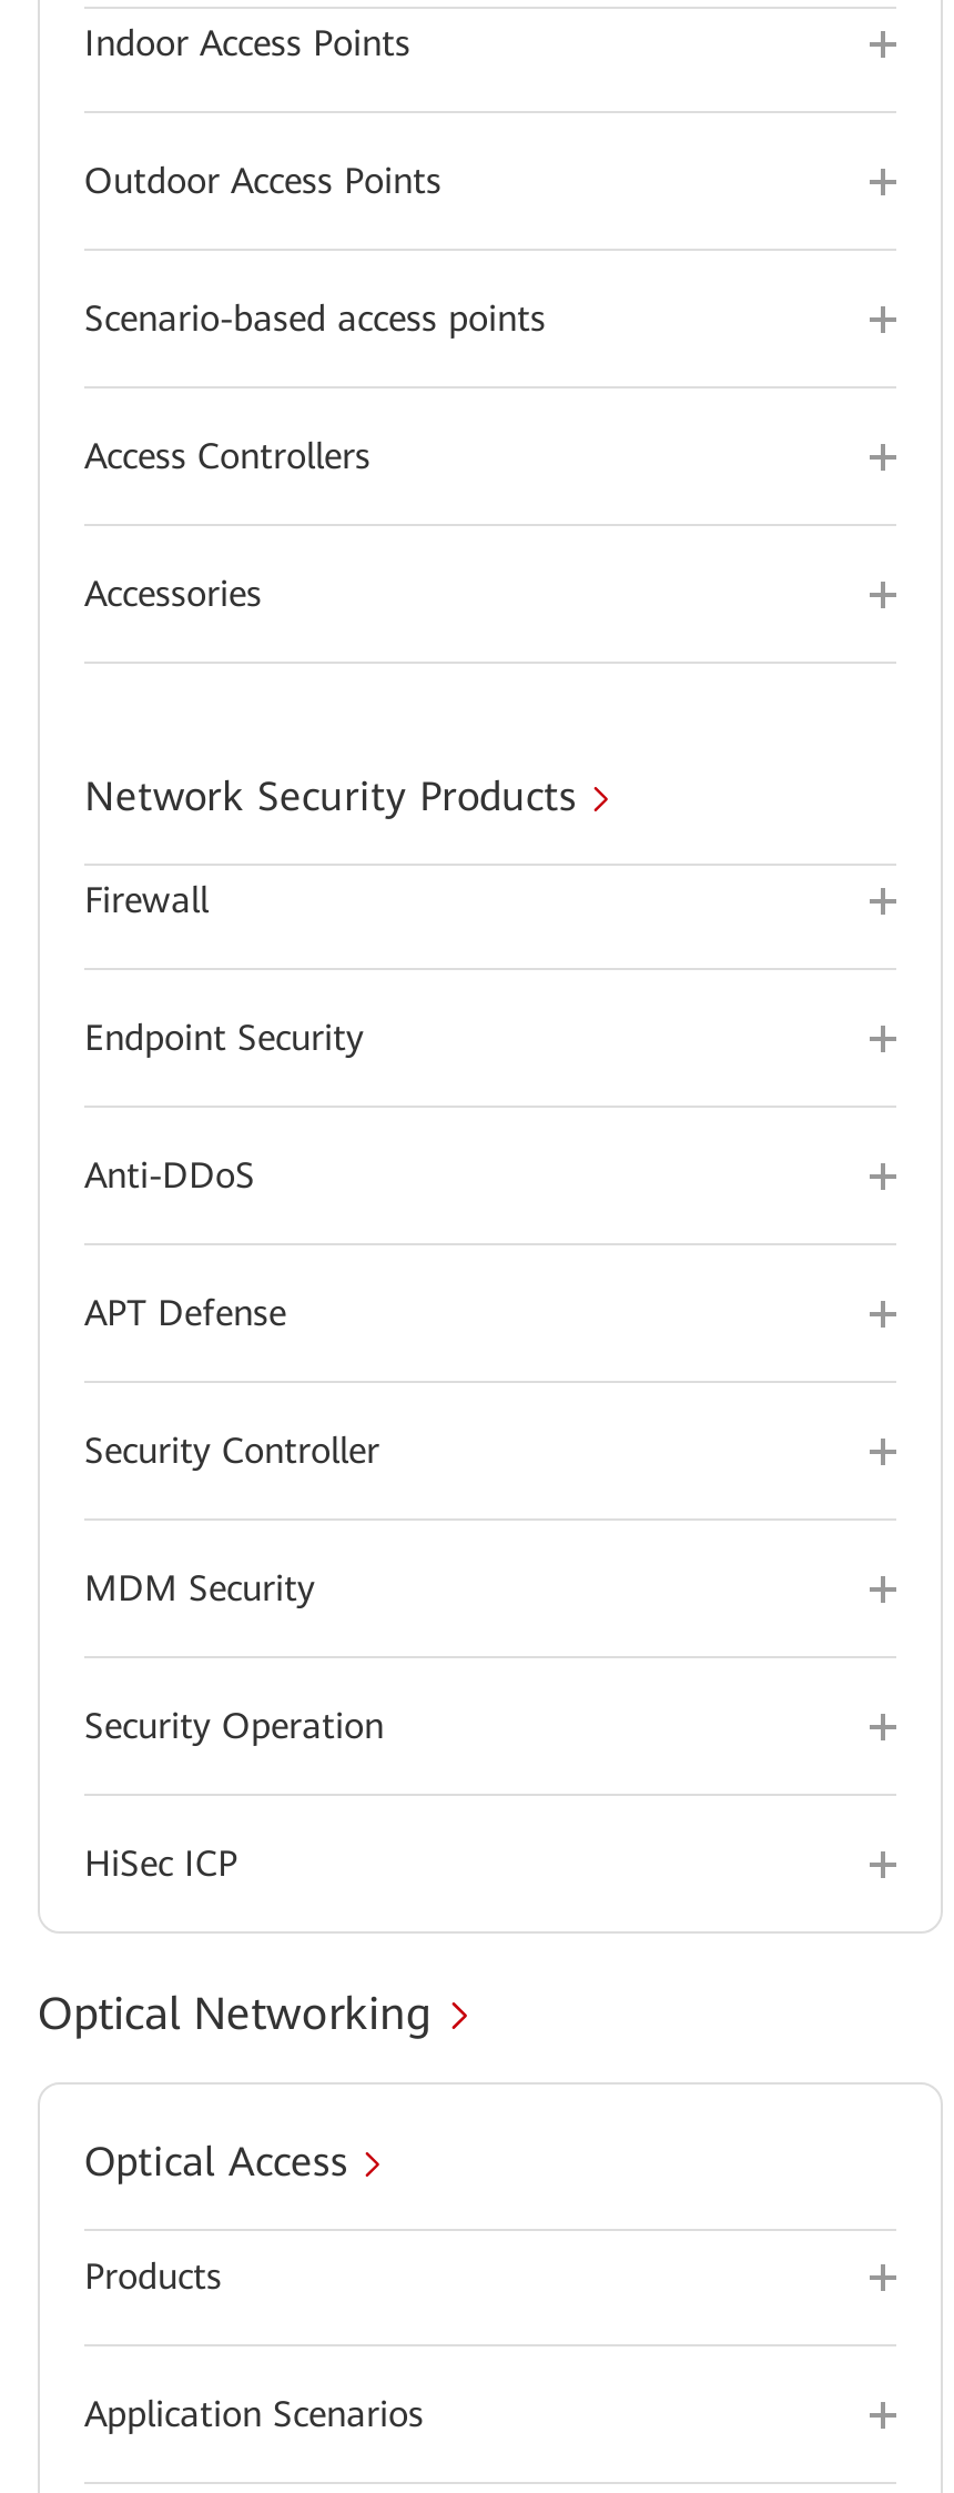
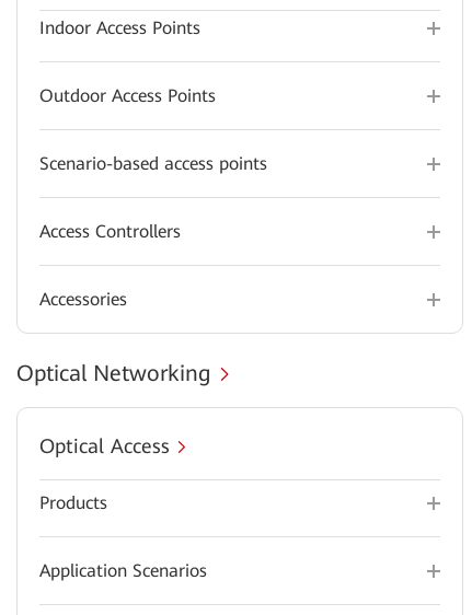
- Network Security Products
- Firewall
- Endpoint Security
- Anti-DDoS
- APT Defense
- Security Controller
- MDM Security
- Security Operation
- HiSec ICP
